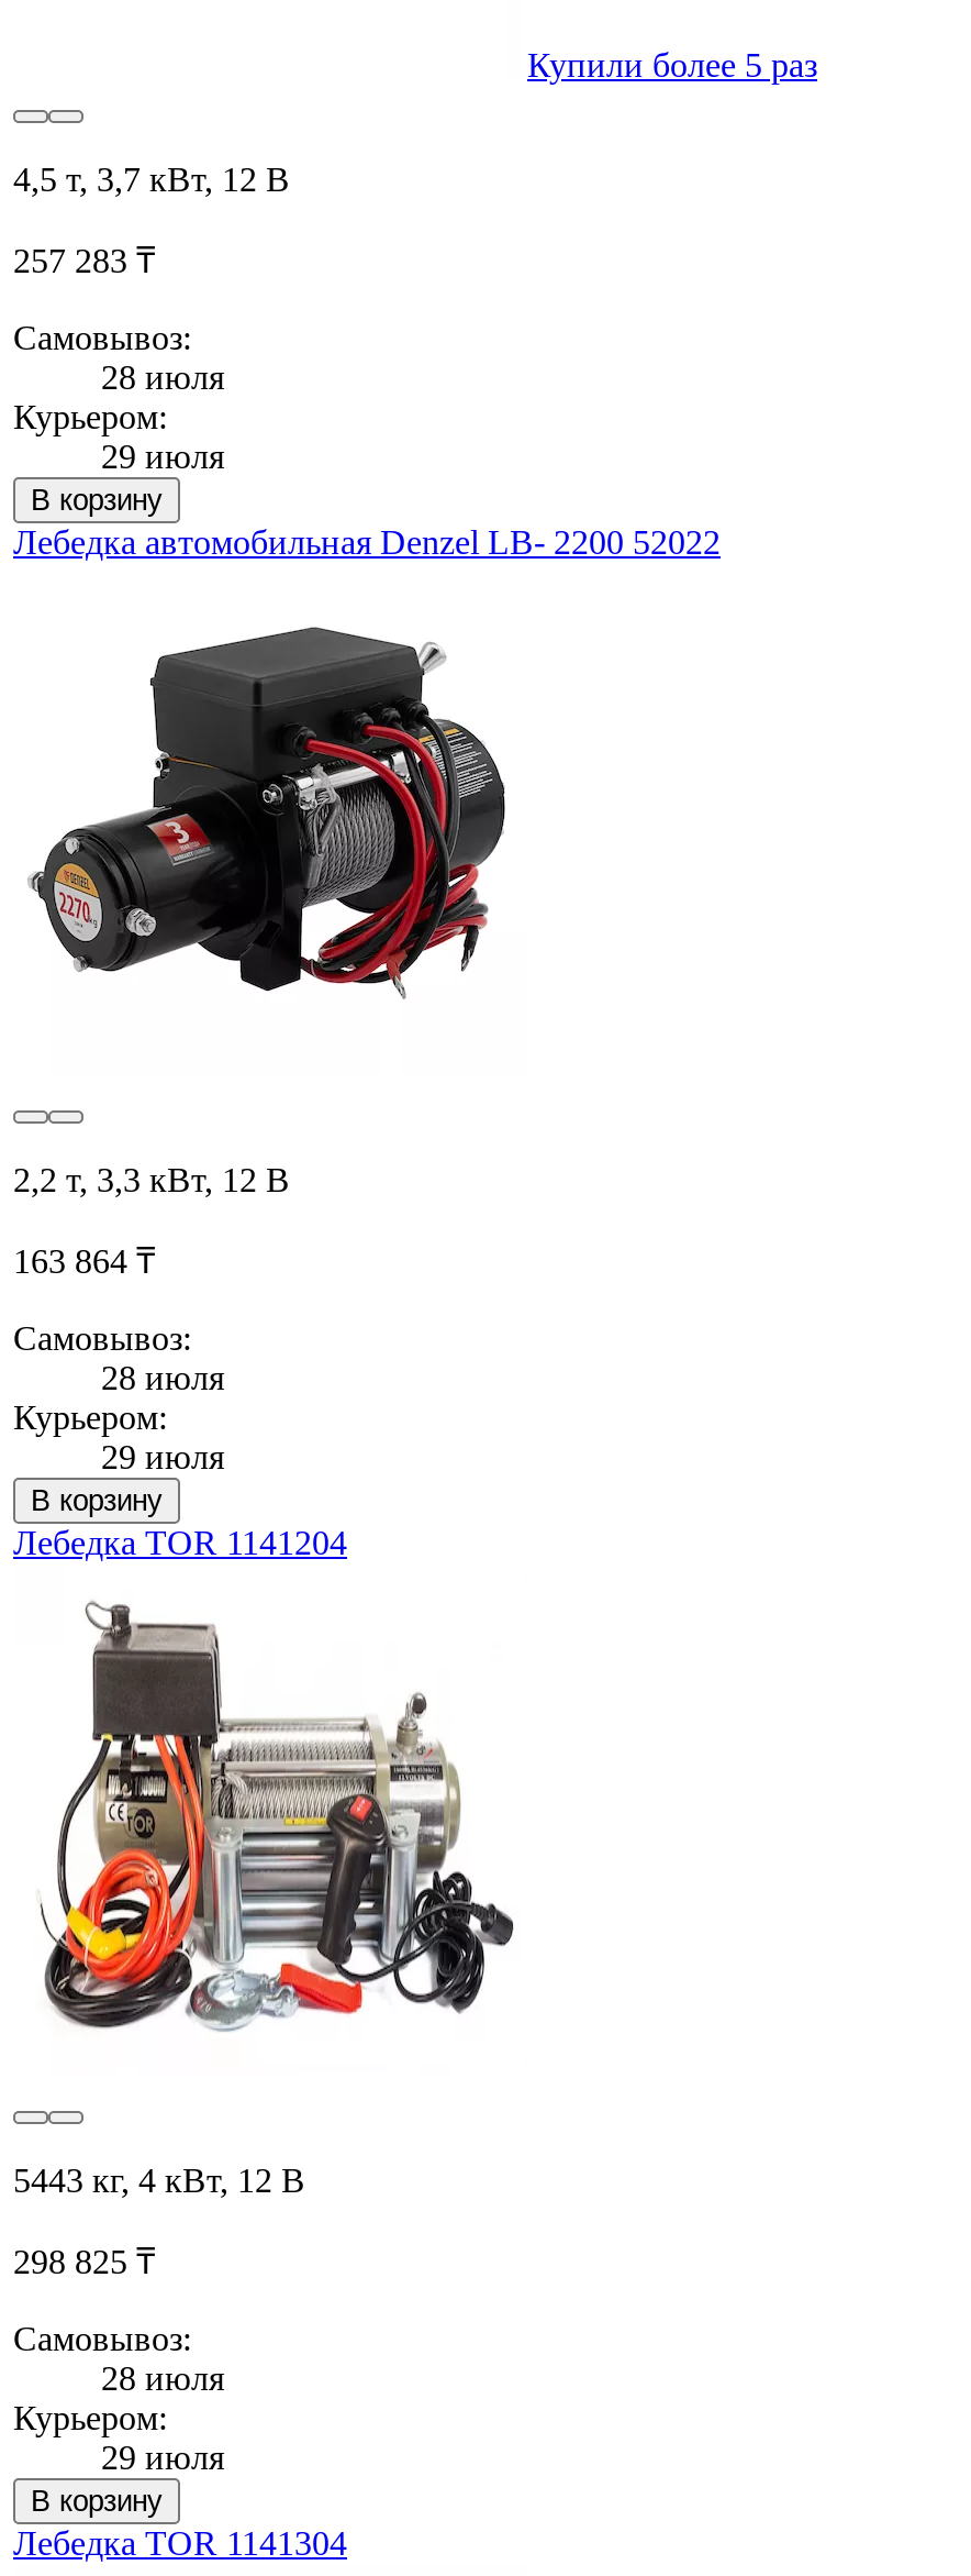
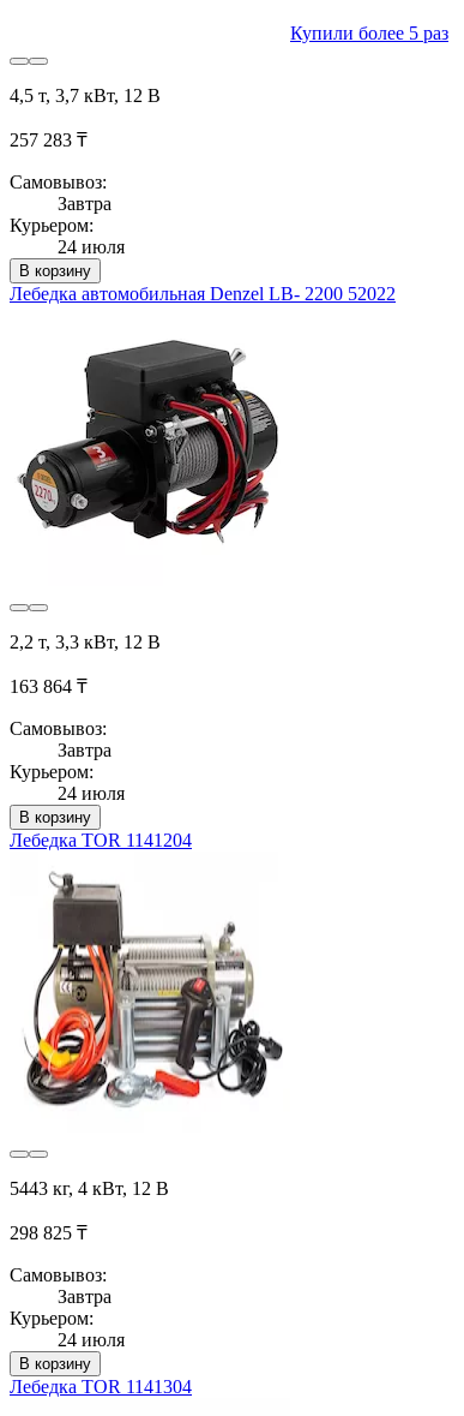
- 28 июля
+ Завтра

- 29 июля
+ 24 июля

- 28 июля
+ Завтра

- 29 июля
+ 24 июля

- 28 июля
+ Завтра

- 29 июля
+ 24 июля
